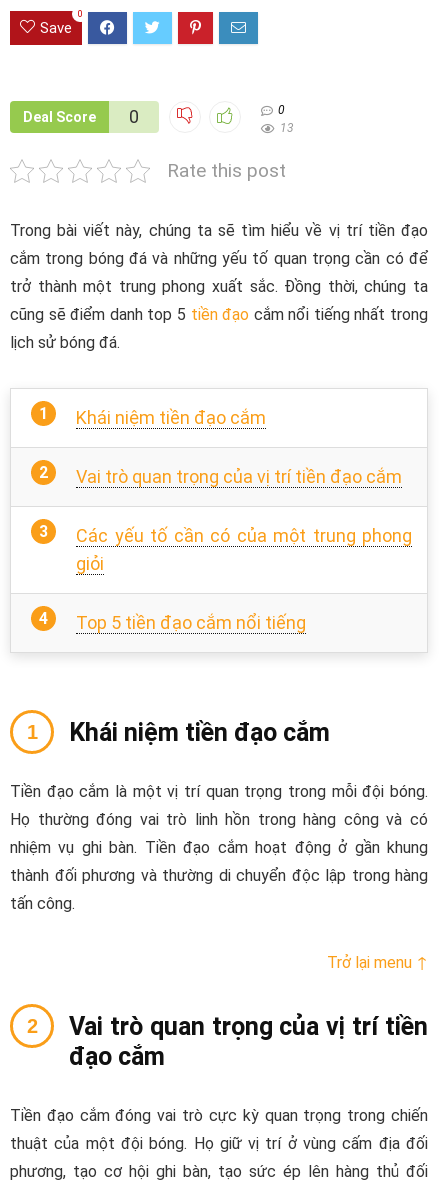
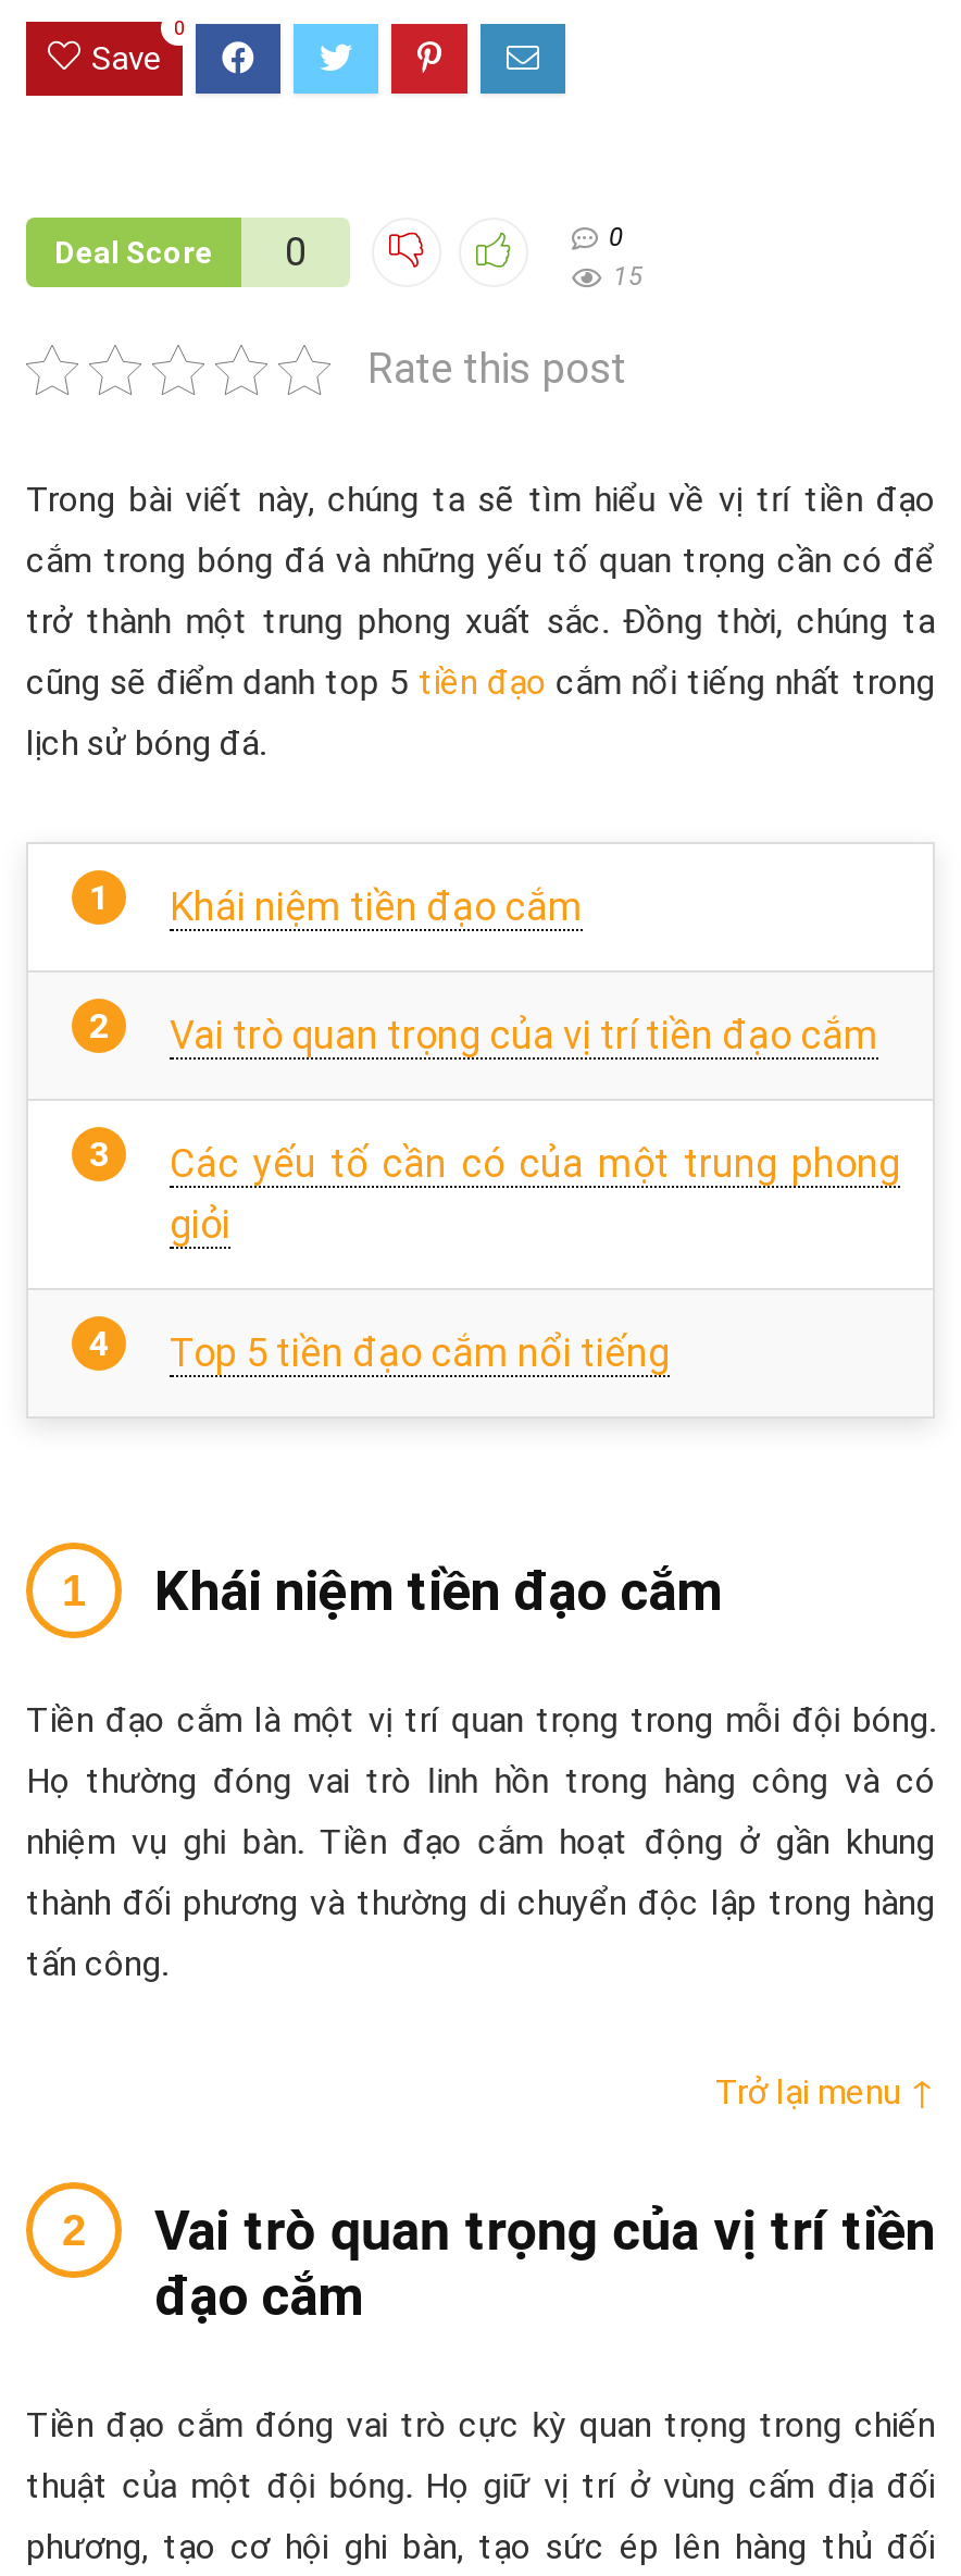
- 13
+ 15
